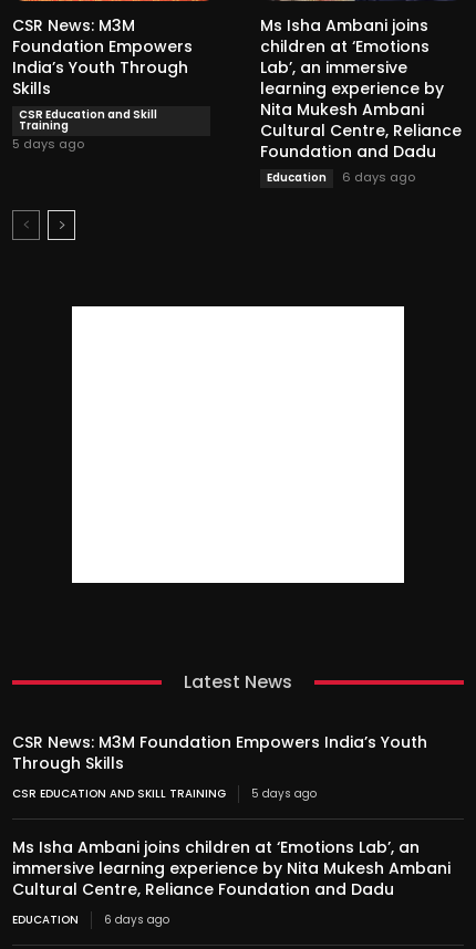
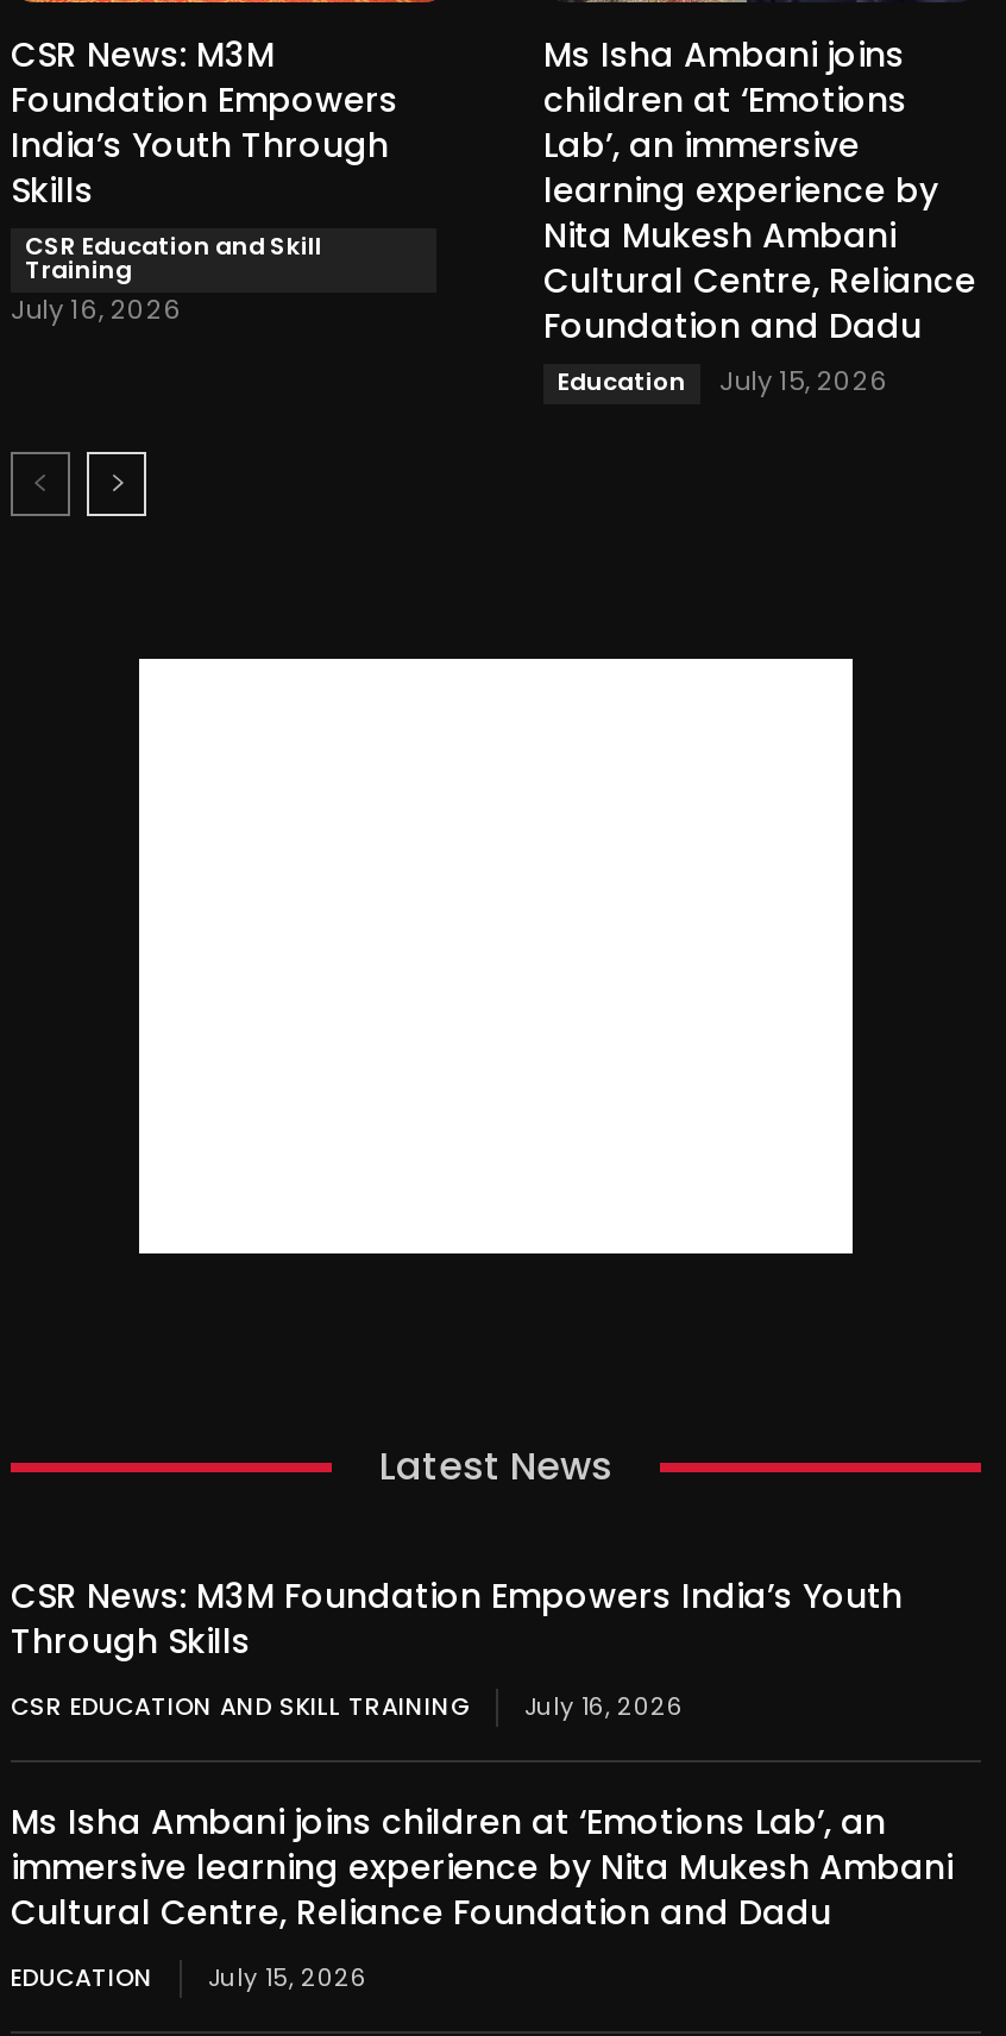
- 5 days ago
+ July 16, 2026

- Education 6 days ago
+ Education July 15, 2026

- CSR EDUCATION AND SKILL TRAINING 5 days ago
+ CSR EDUCATION AND SKILL TRAINING July 16, 2026

- EDUCATION 6 days ago
+ EDUCATION July 15, 2026
